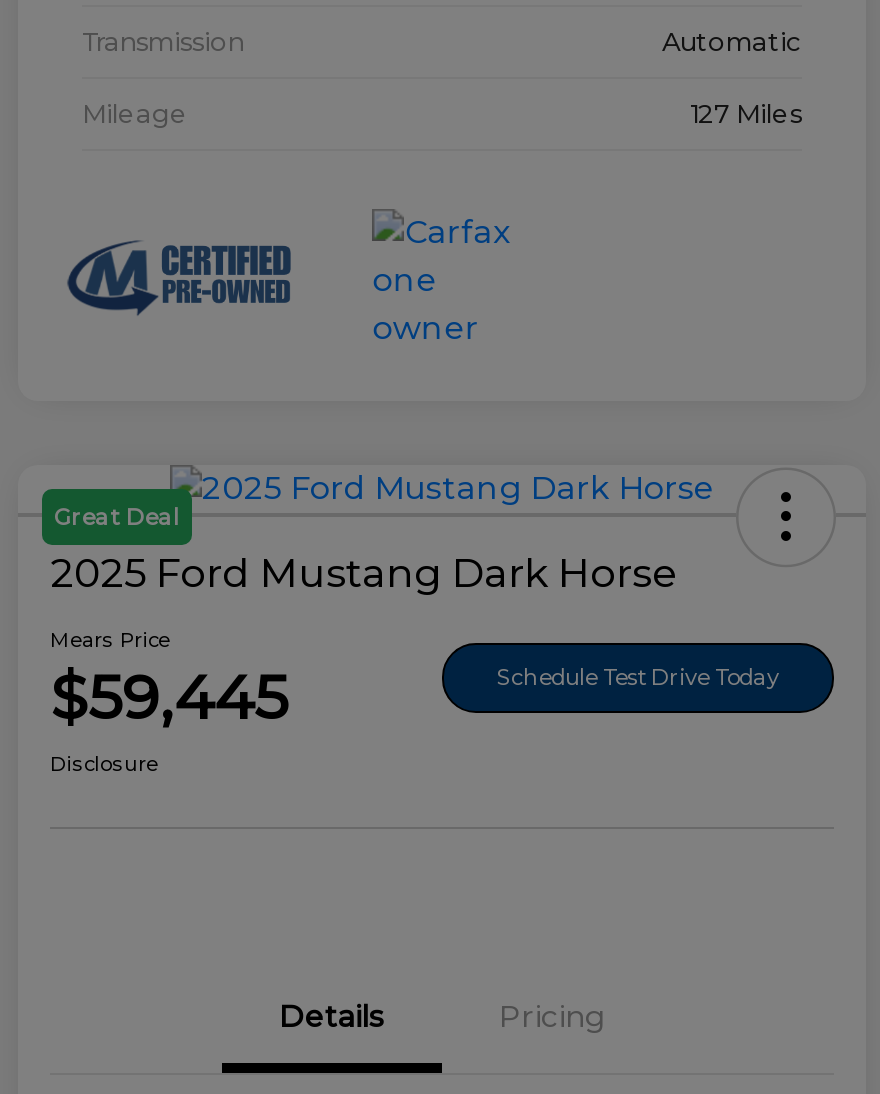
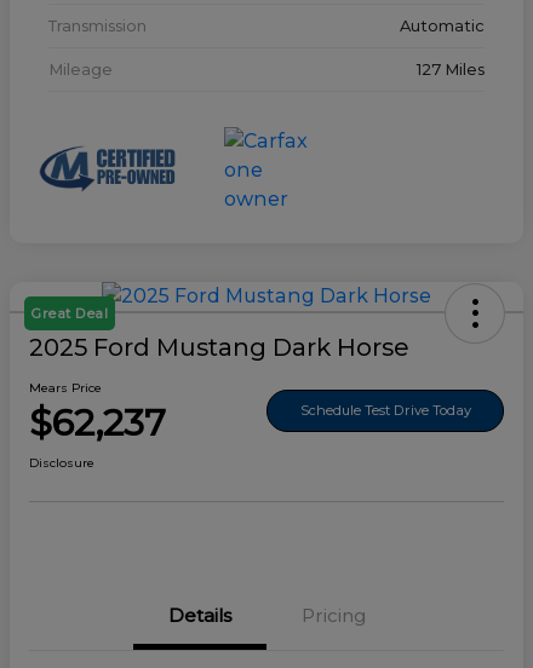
- $59,445
+ $62,237
